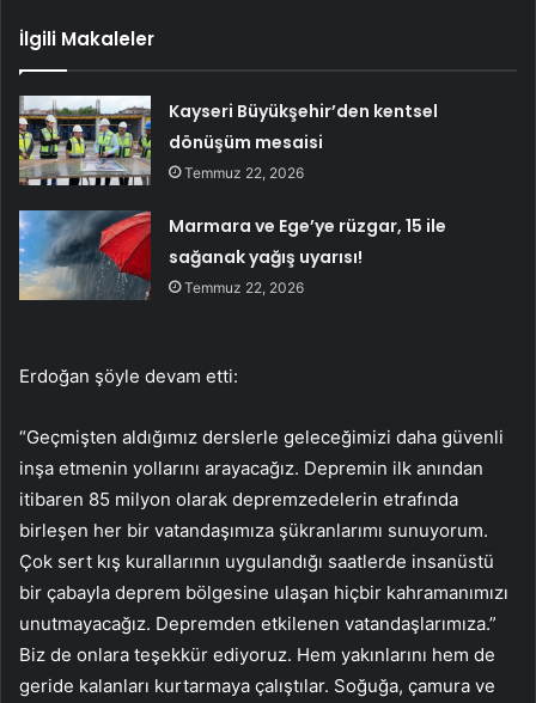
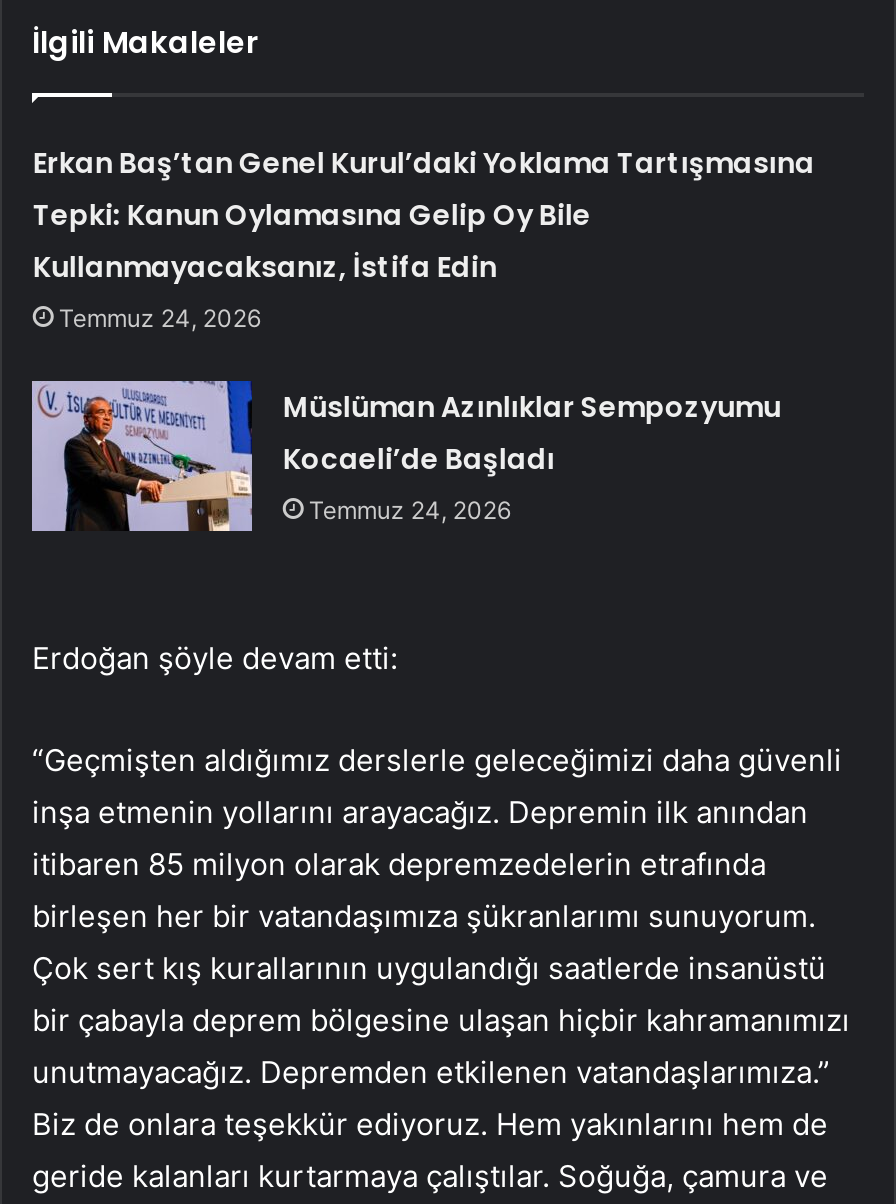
- Kayseri Büyükşehir’den kentsel
- dönüşüm mesaisi
- Temmuz 22, 2026
+ Erkan Baş’tan Genel Kurul’daki Yoklama Tartışmasına
+ Tepki: Kanun Oylamasına Gelip Oy Bile
+ Kullanmayacaksanız, İstifa Edin
+ Temmuz 24, 2026

- [image]
- Marmara ve Ege’ye rüzgar, 15 ile
- sağanak yağış uyarısı!
- Temmuz 22, 2026
+ [image]
+ Müslüman Azınlıklar Sempozyumu
+ Kocaeli’de Başladı
+ Temmuz 24, 2026
